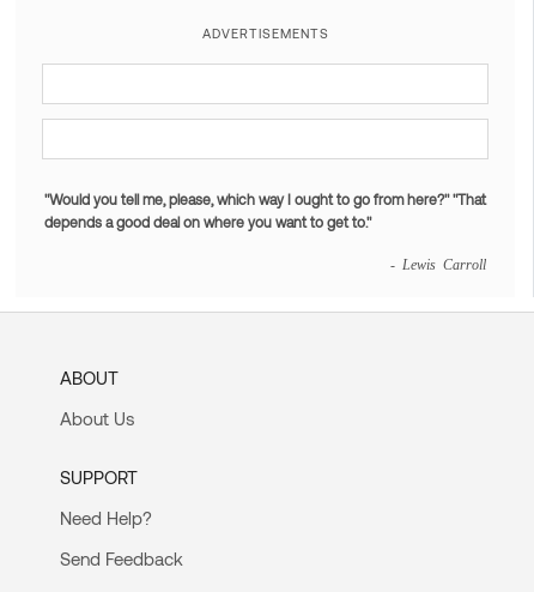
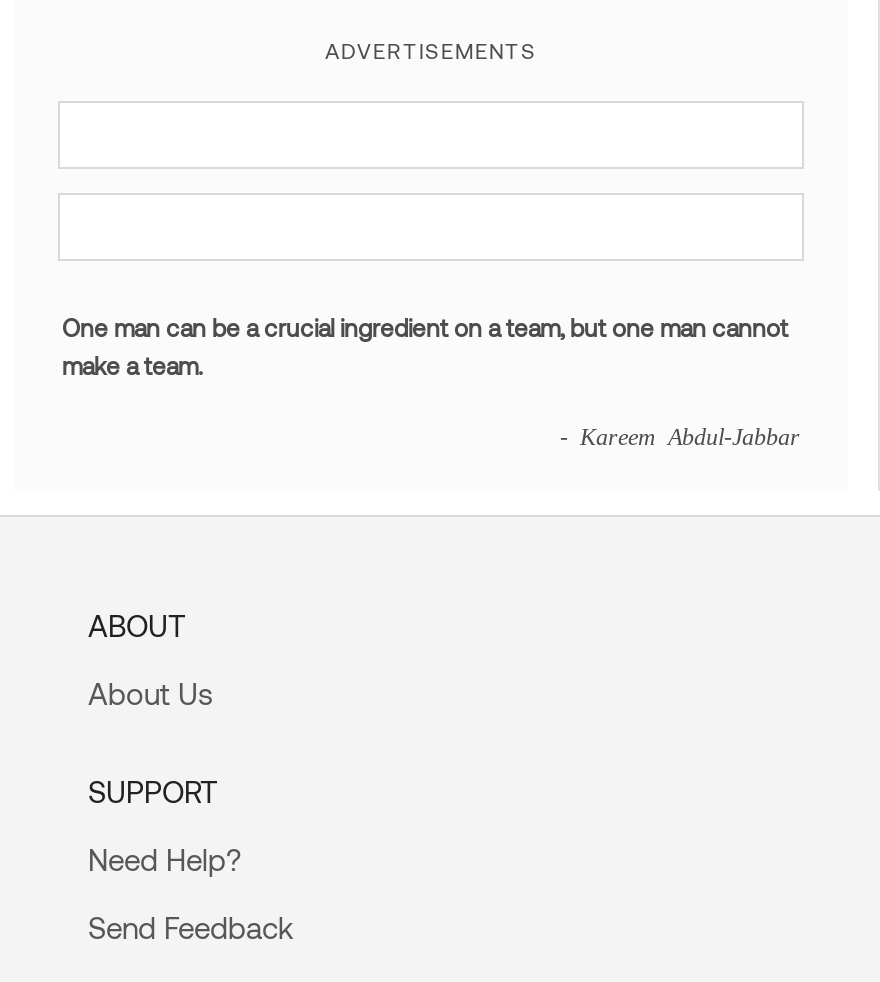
- "Would you tell me, please, which way I ought to go from here?" "That
- depends a good deal on where you want to get to."
+ One man can be a crucial ingredient on a team, but one man cannot
+ make a team.

- - Lewis Carroll
+ - Kareem Abdul-Jabbar
